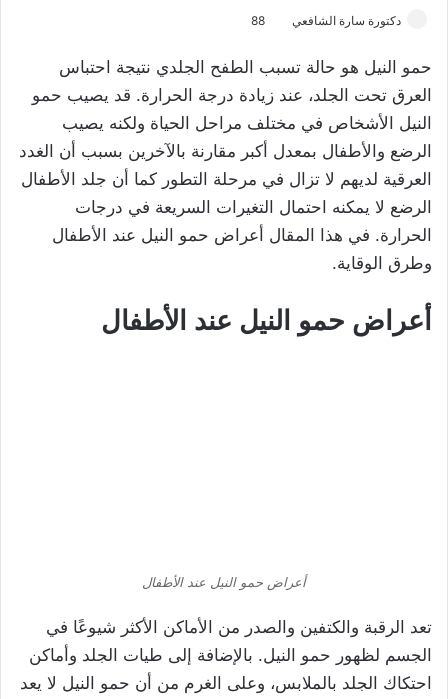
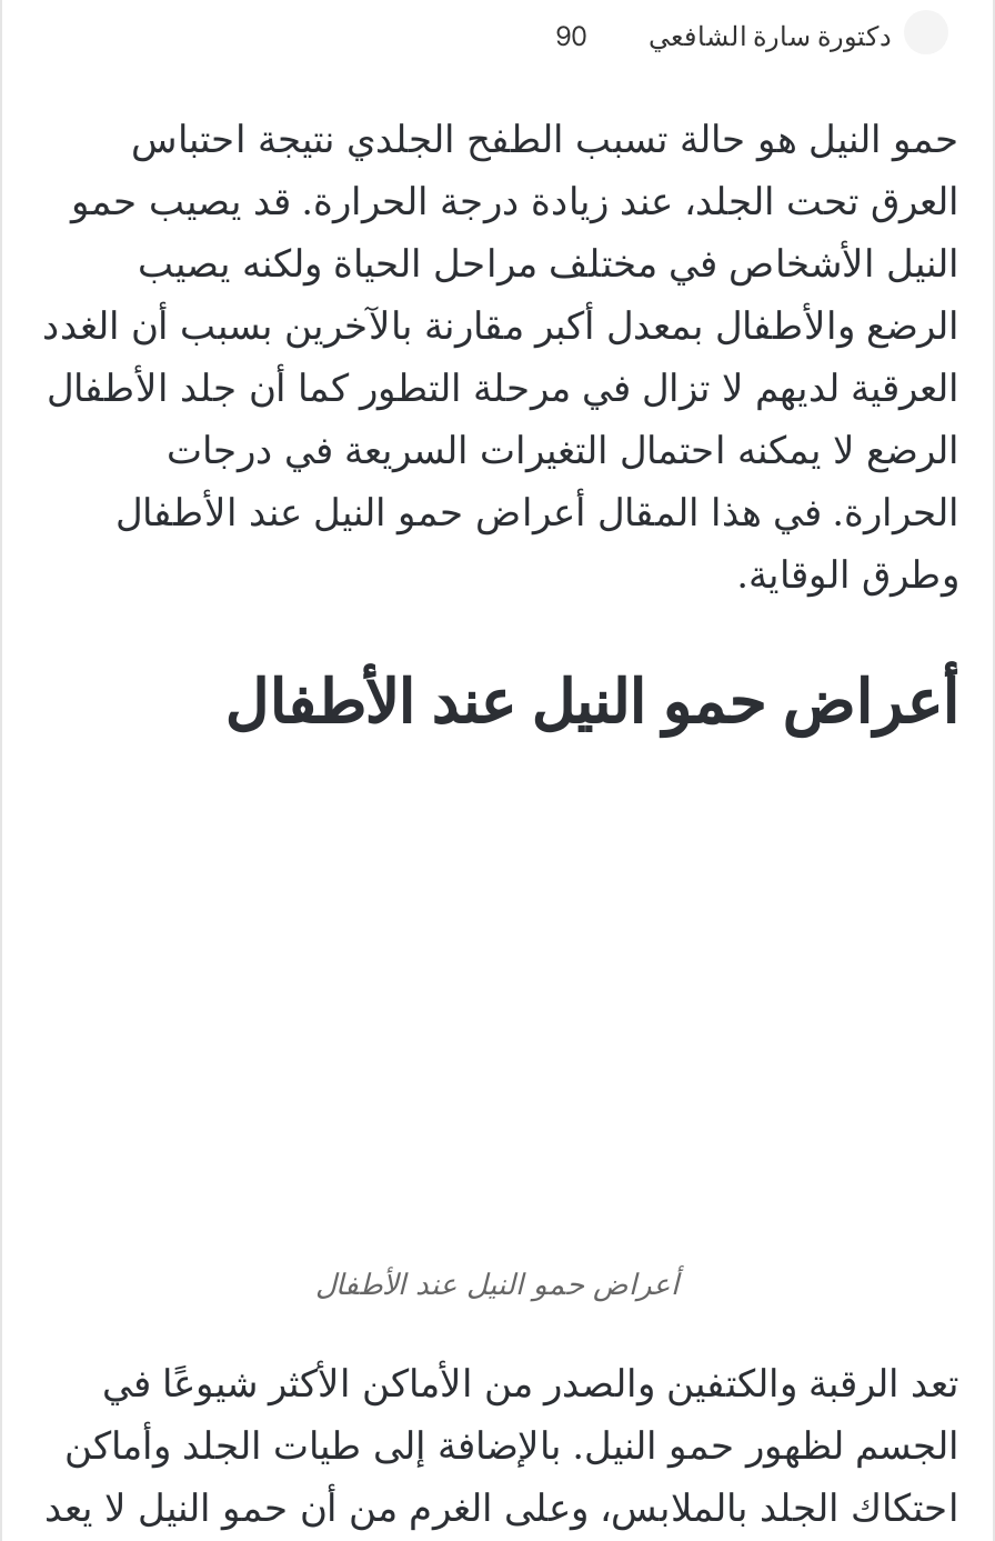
- دكتورة سارة الشافعي 88
+ دكتورة سارة الشافعي 90
